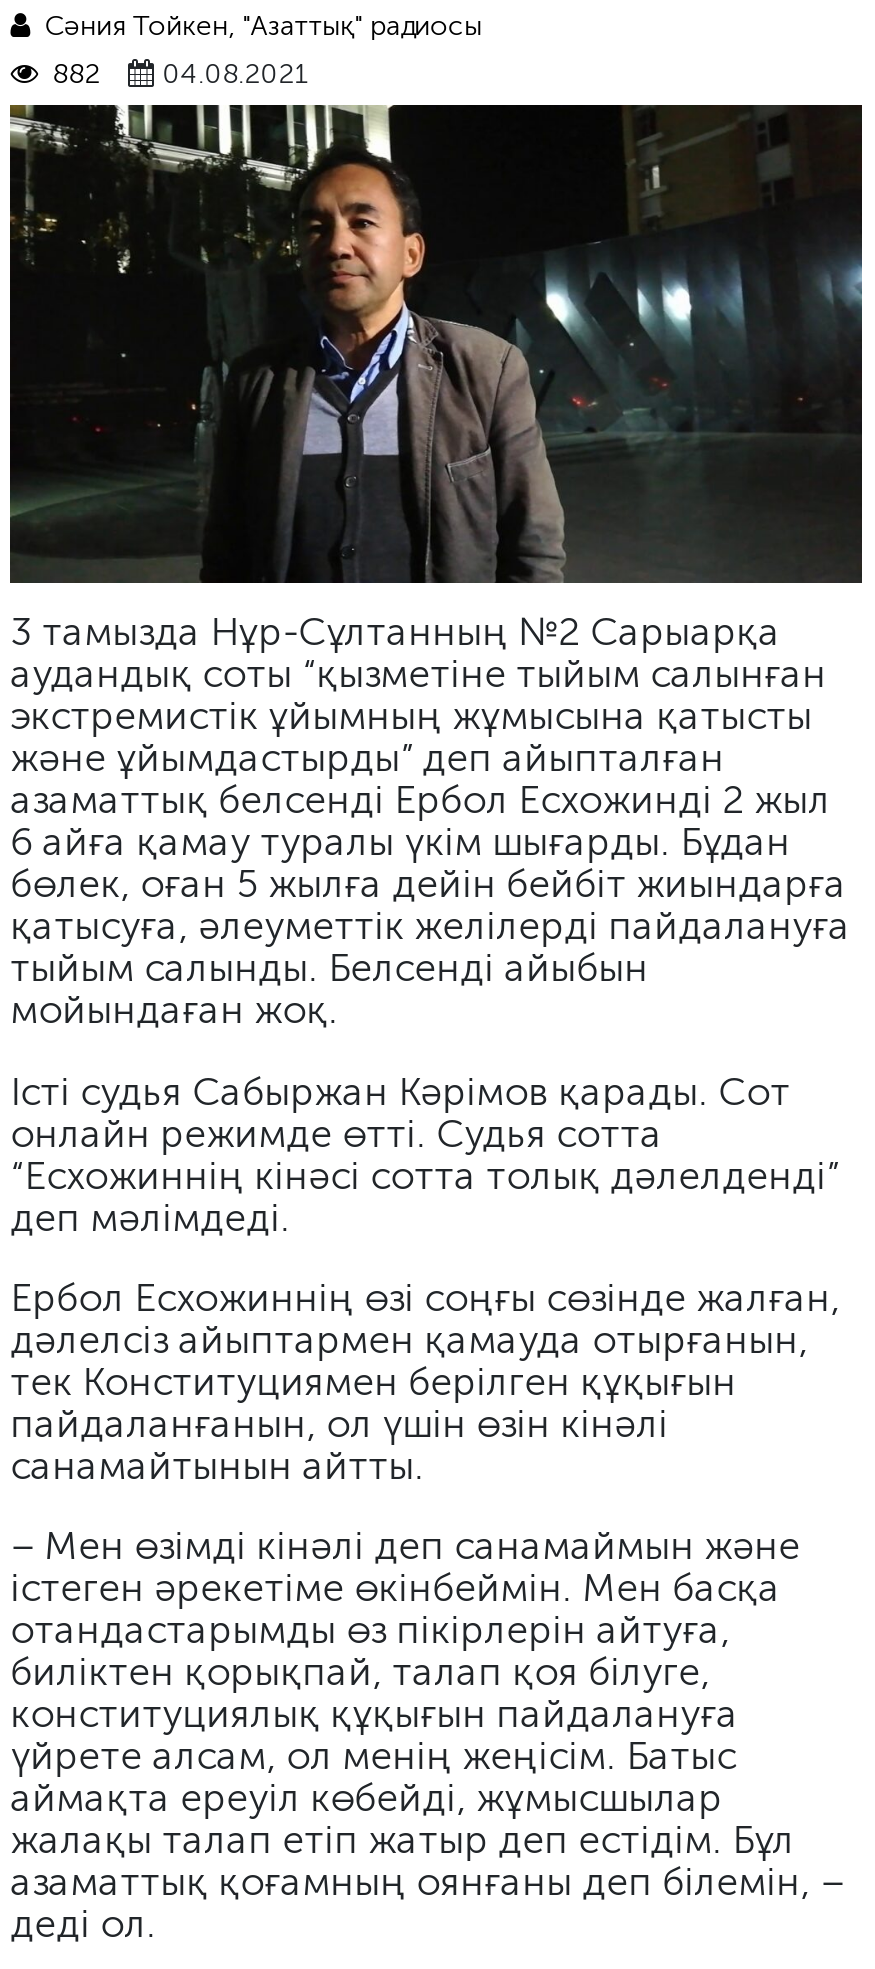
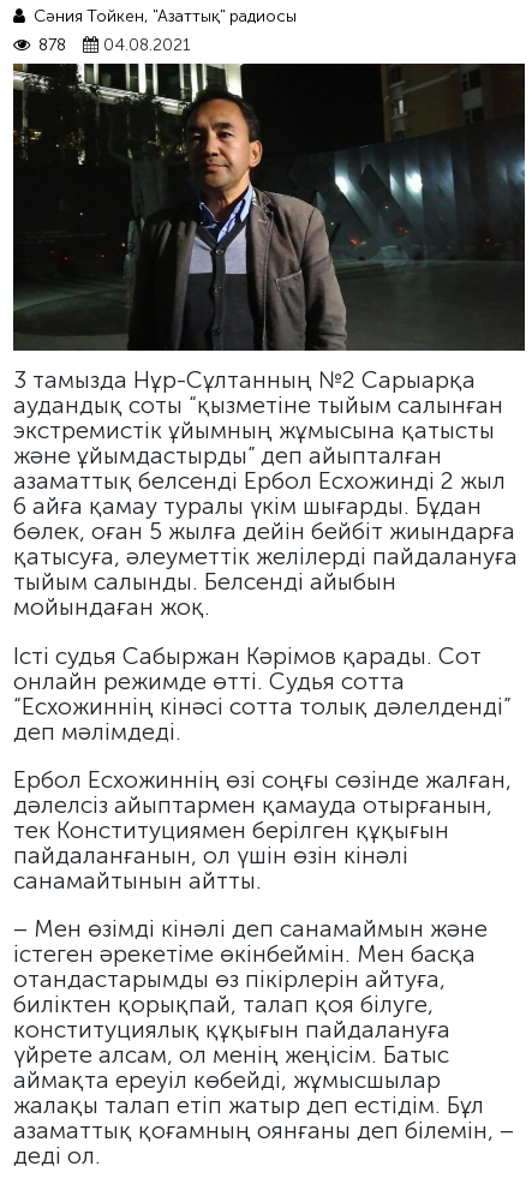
- 882 04.08.2021
+ 878 04.08.2021
